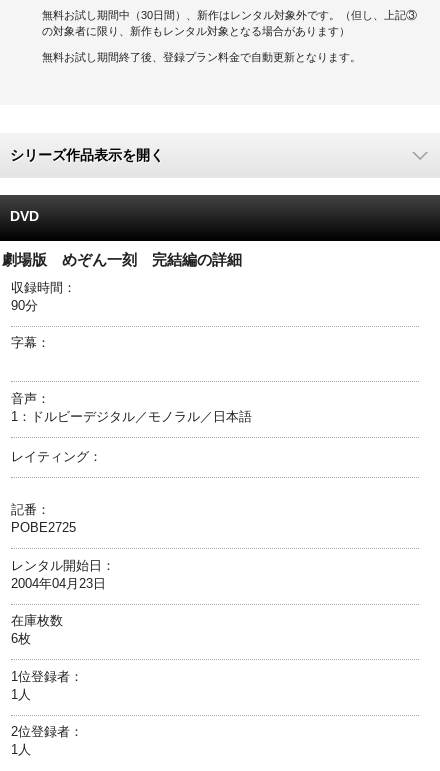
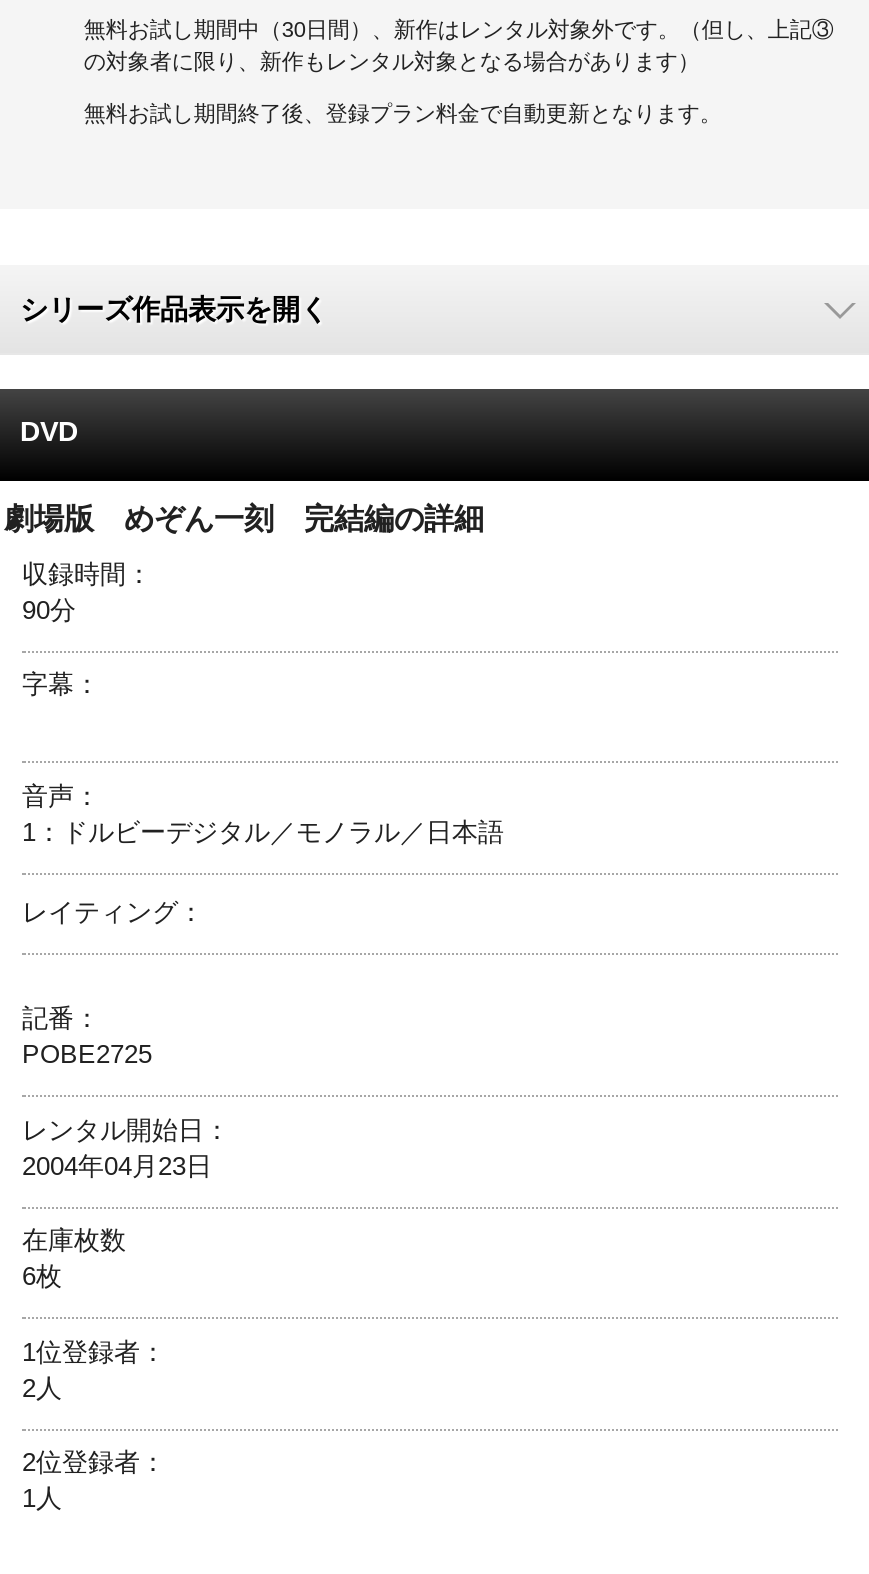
- 1人
+ 2人
